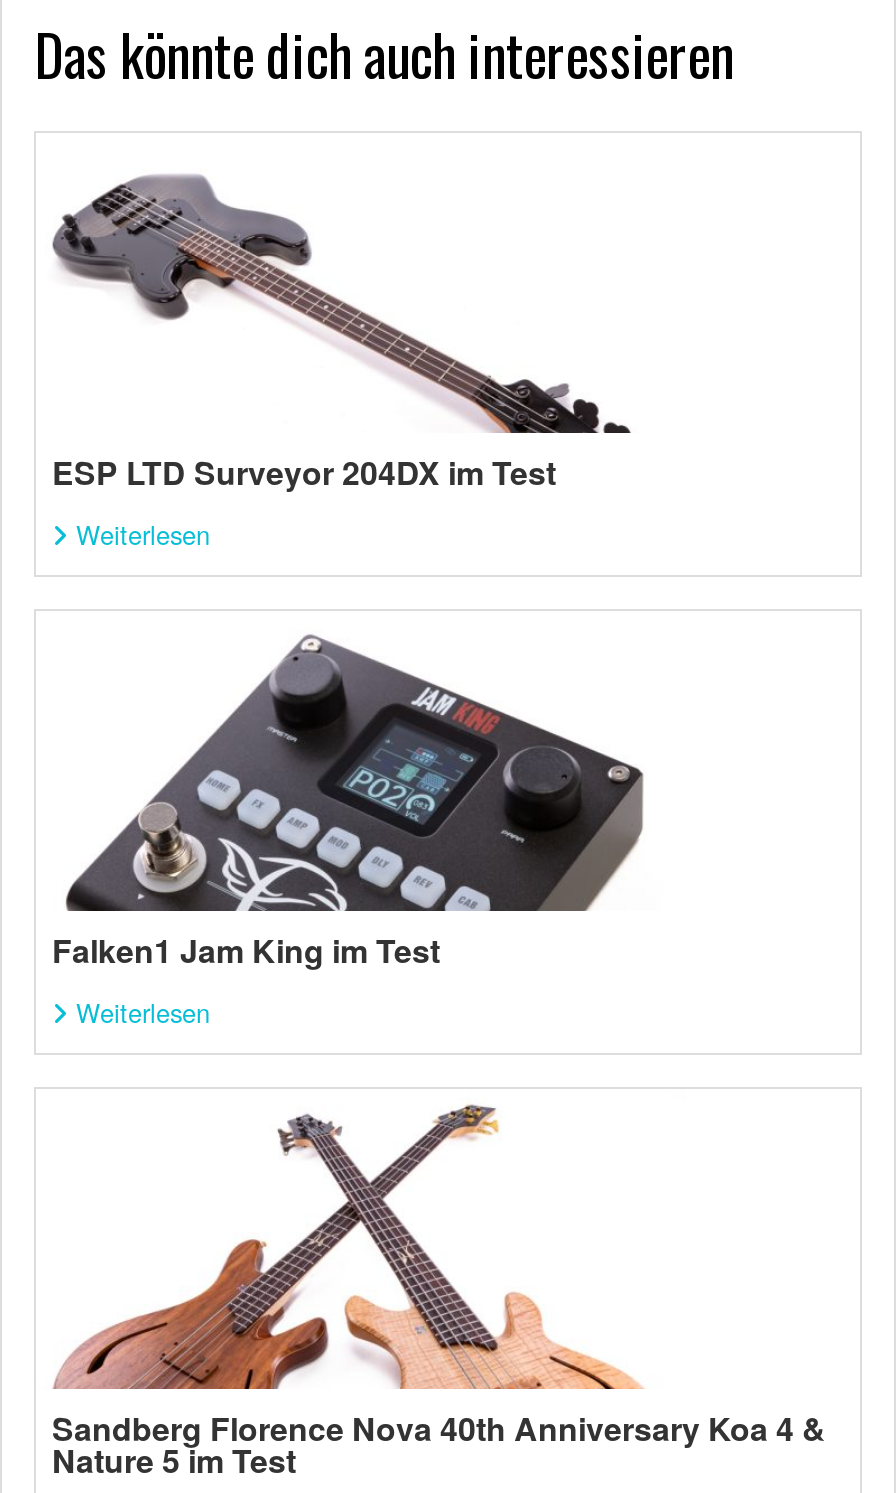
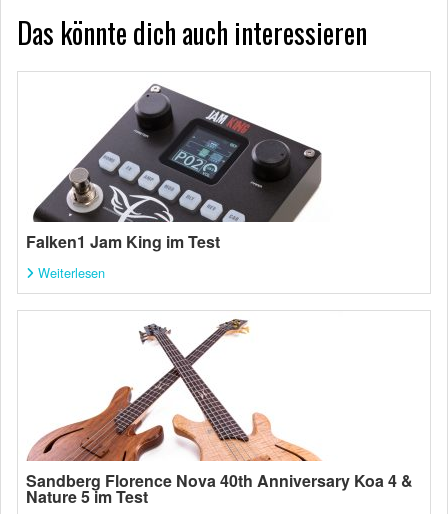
- [image]
- ESP LTD Surveyor 204DX im Test
- Weiterlesen
